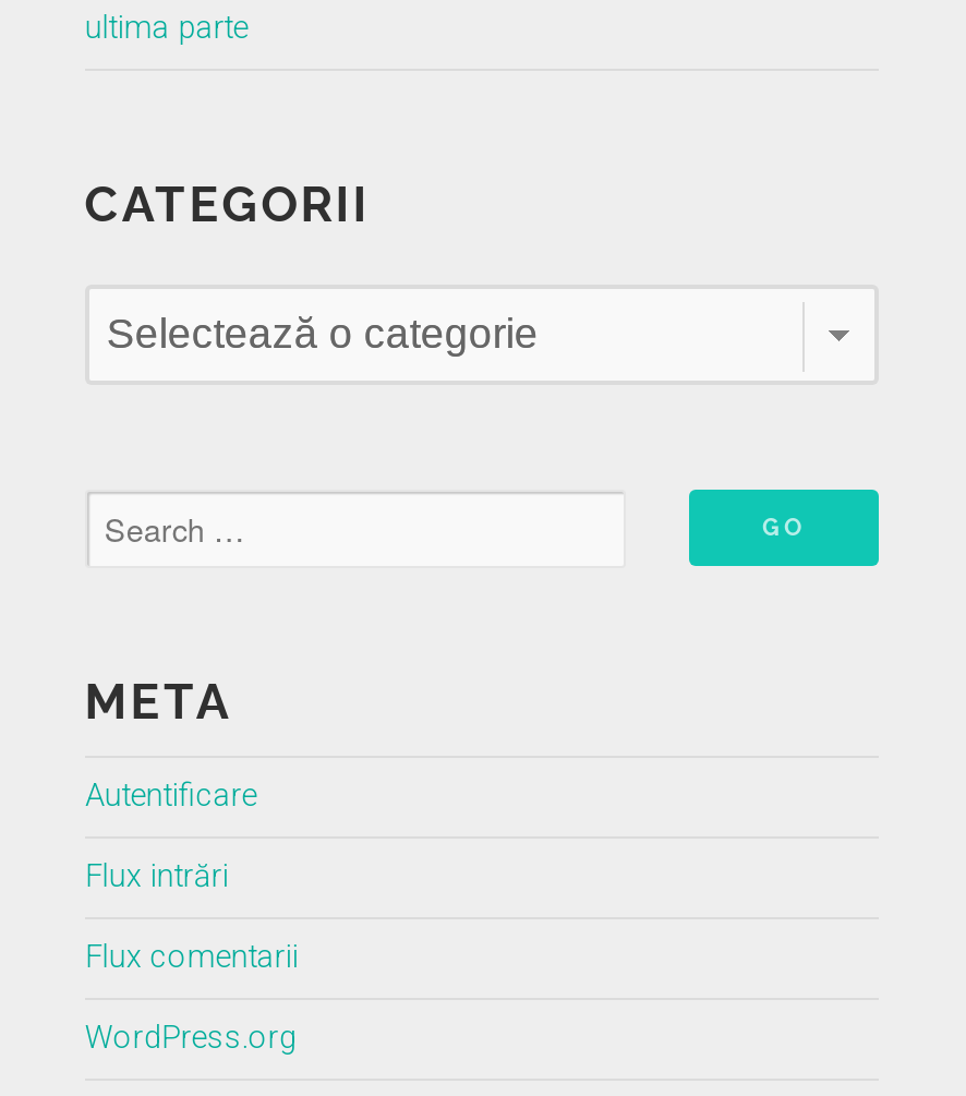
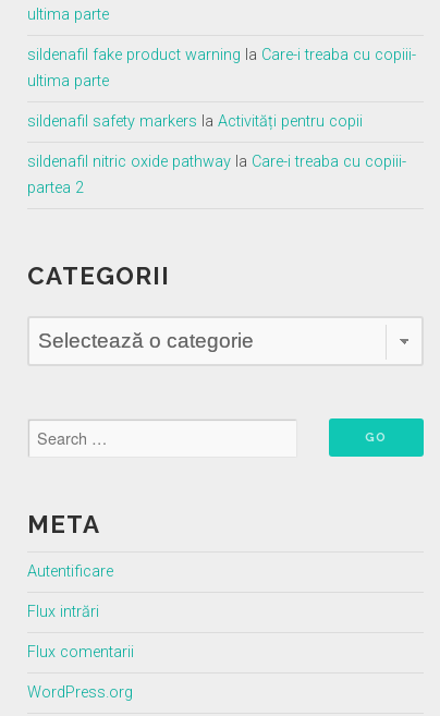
+ sildenafil fake product warning la Care-i treaba cu copiii-
+ ultima parte
+ sildenafil safety markers la Activități pentru copii
+ sildenafil nitric oxide pathway la Care-i treaba cu copiii-
+ partea 2
